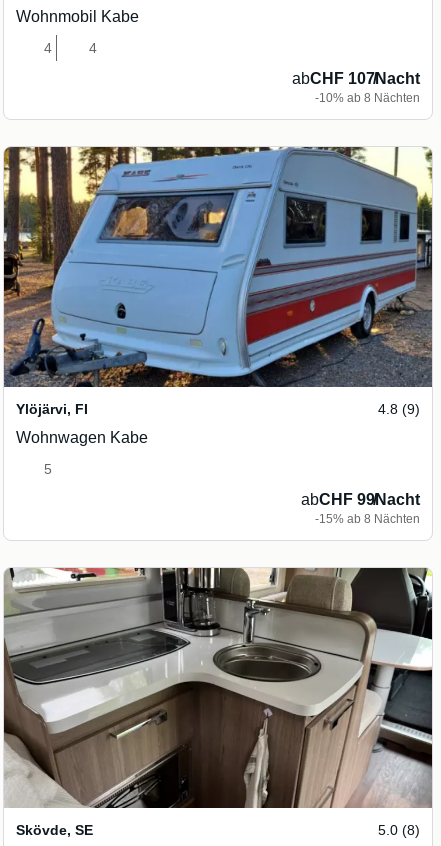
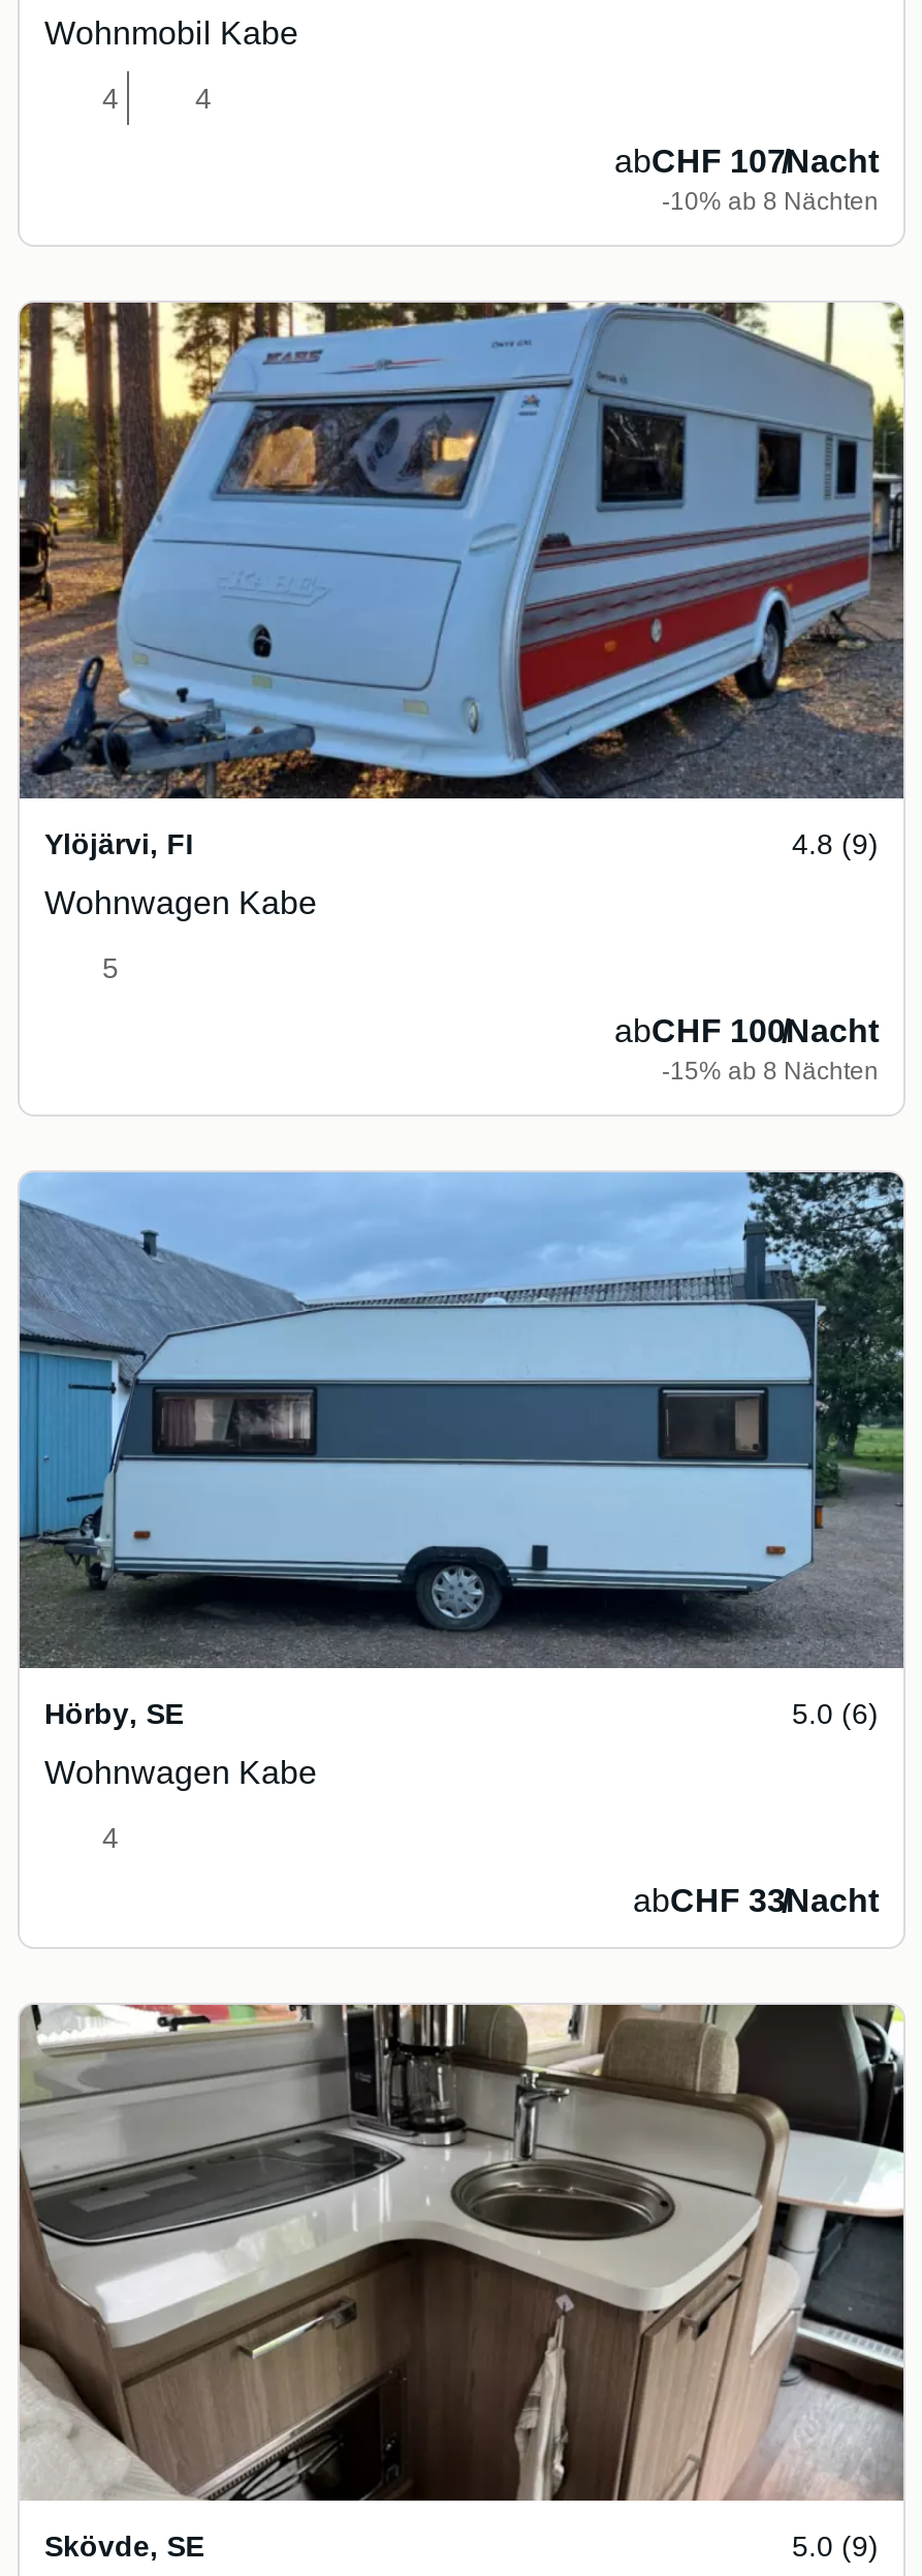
- abCHF 99/Nacht
+ abCHF 100/Nacht

+ [image]
+ Hörby, SE
+ 5.0 (6)
+ Wohnwagen Kabe
+ 4
+ abCHF 33/Nacht

- 5.0 (8)
+ 5.0 (9)
